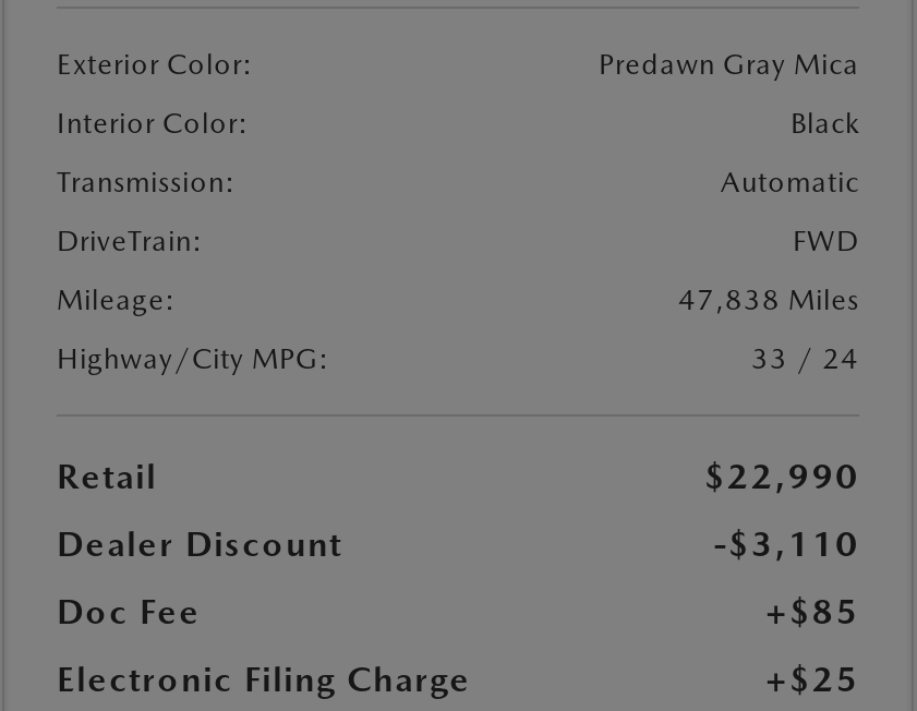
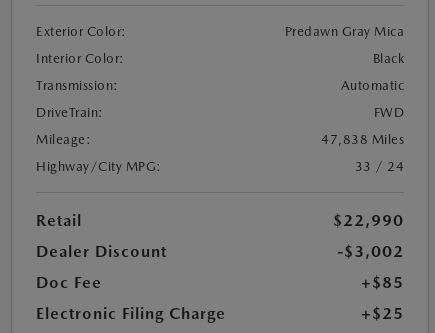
- -$3,110
+ -$3,002
